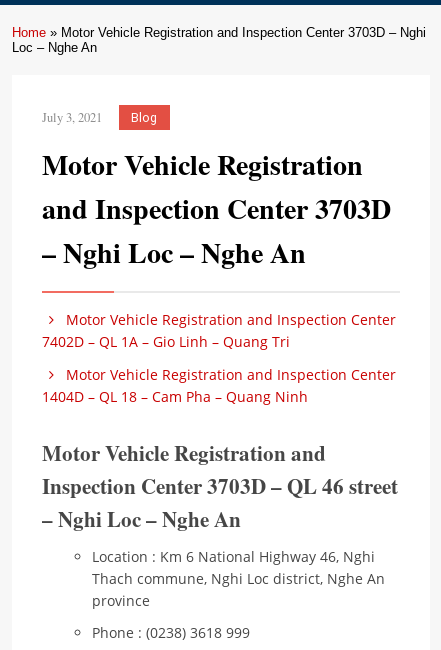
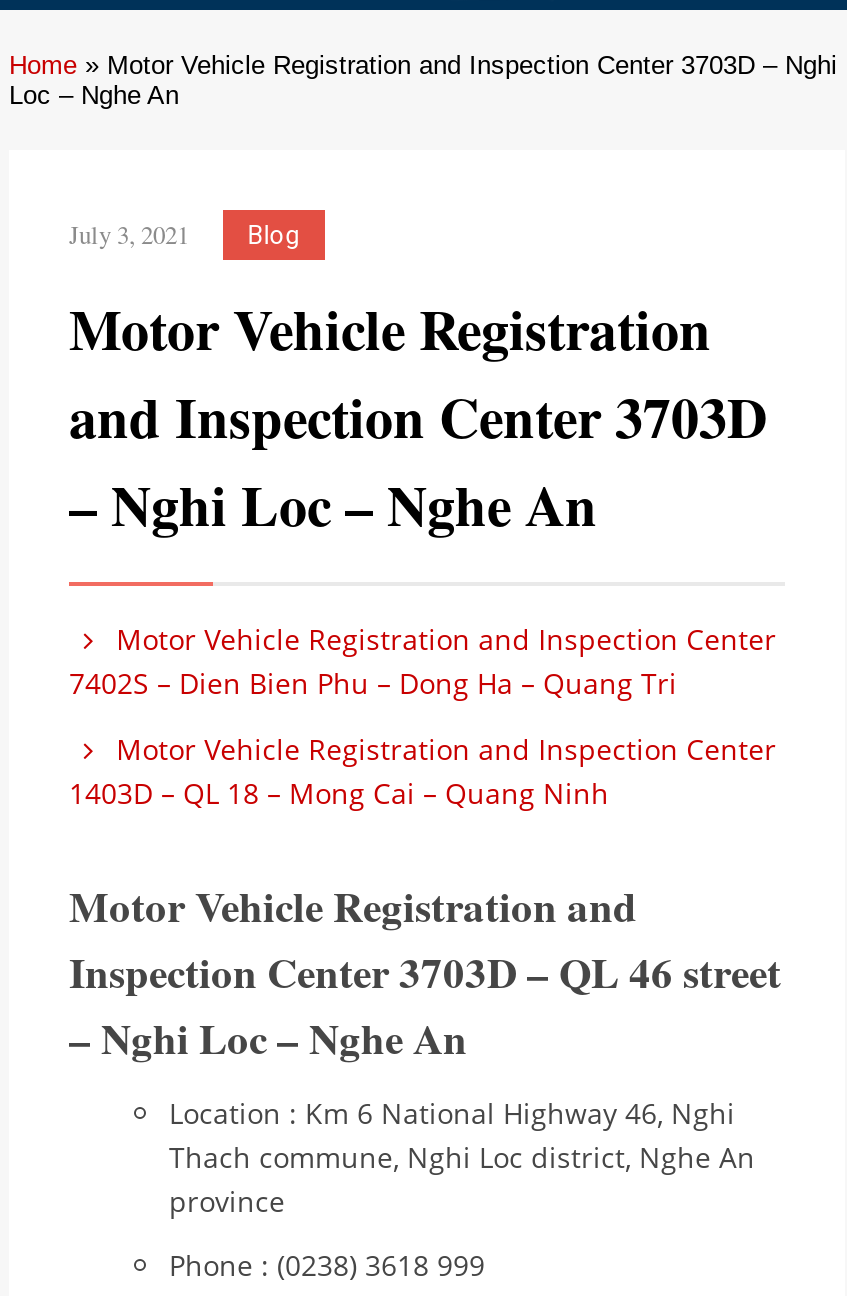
- 7402D – QL 1A – Gio Linh – Quang Tri
+ 7402S – Dien Bien Phu – Dong Ha – Quang Tri

- 1404D – QL 18 – Cam Pha – Quang Ninh
+ 1403D – QL 18 – Mong Cai – Quang Ninh
